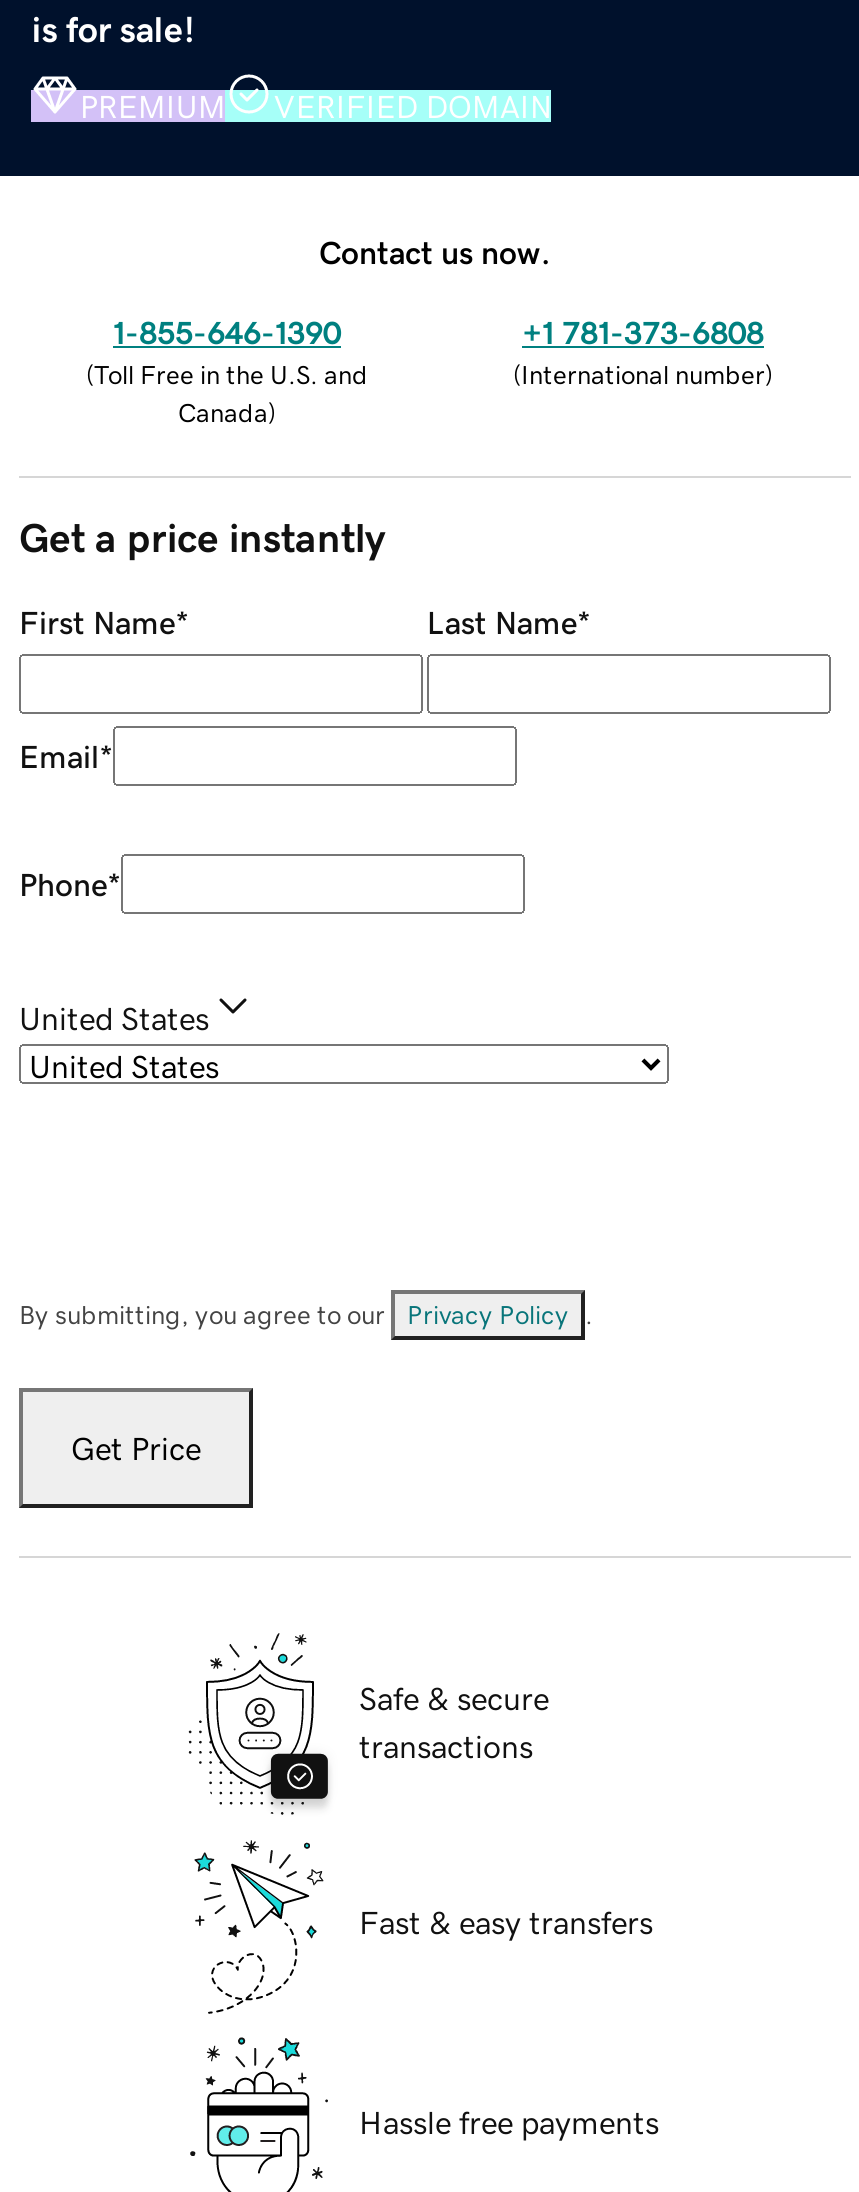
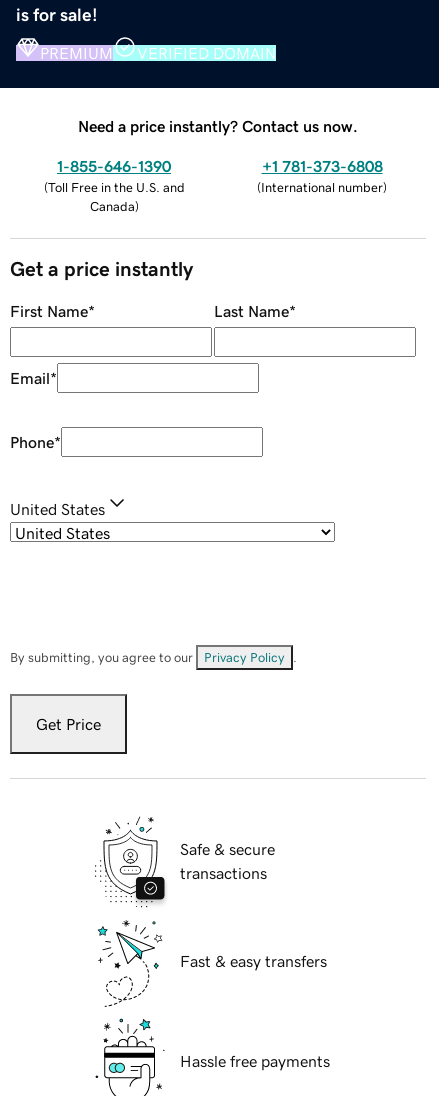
- Contact us now.
+ Need a price instantly? Contact us now.
